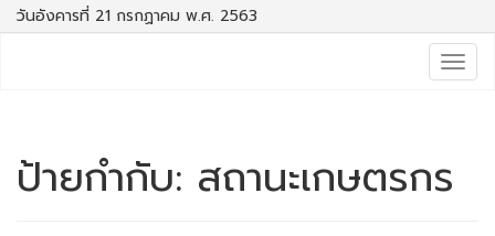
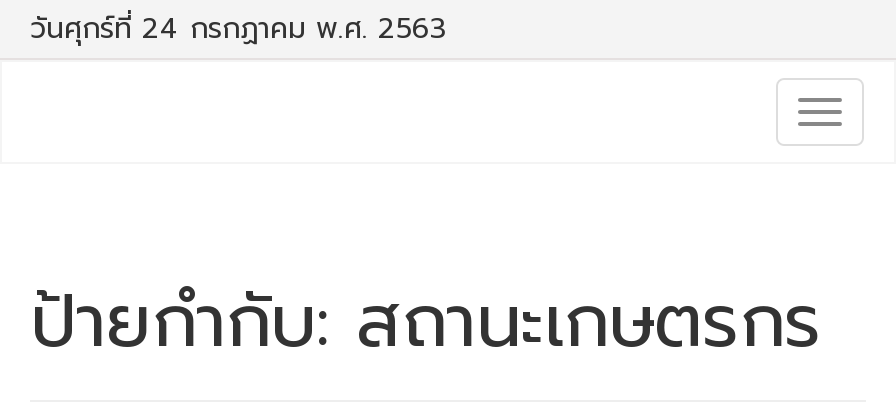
- วันอังคารที่ 21 กรกฏาคม พ.ศ. 2563
+ วันศุกร์ที่ 24 กรกฏาคม พ.ศ. 2563
